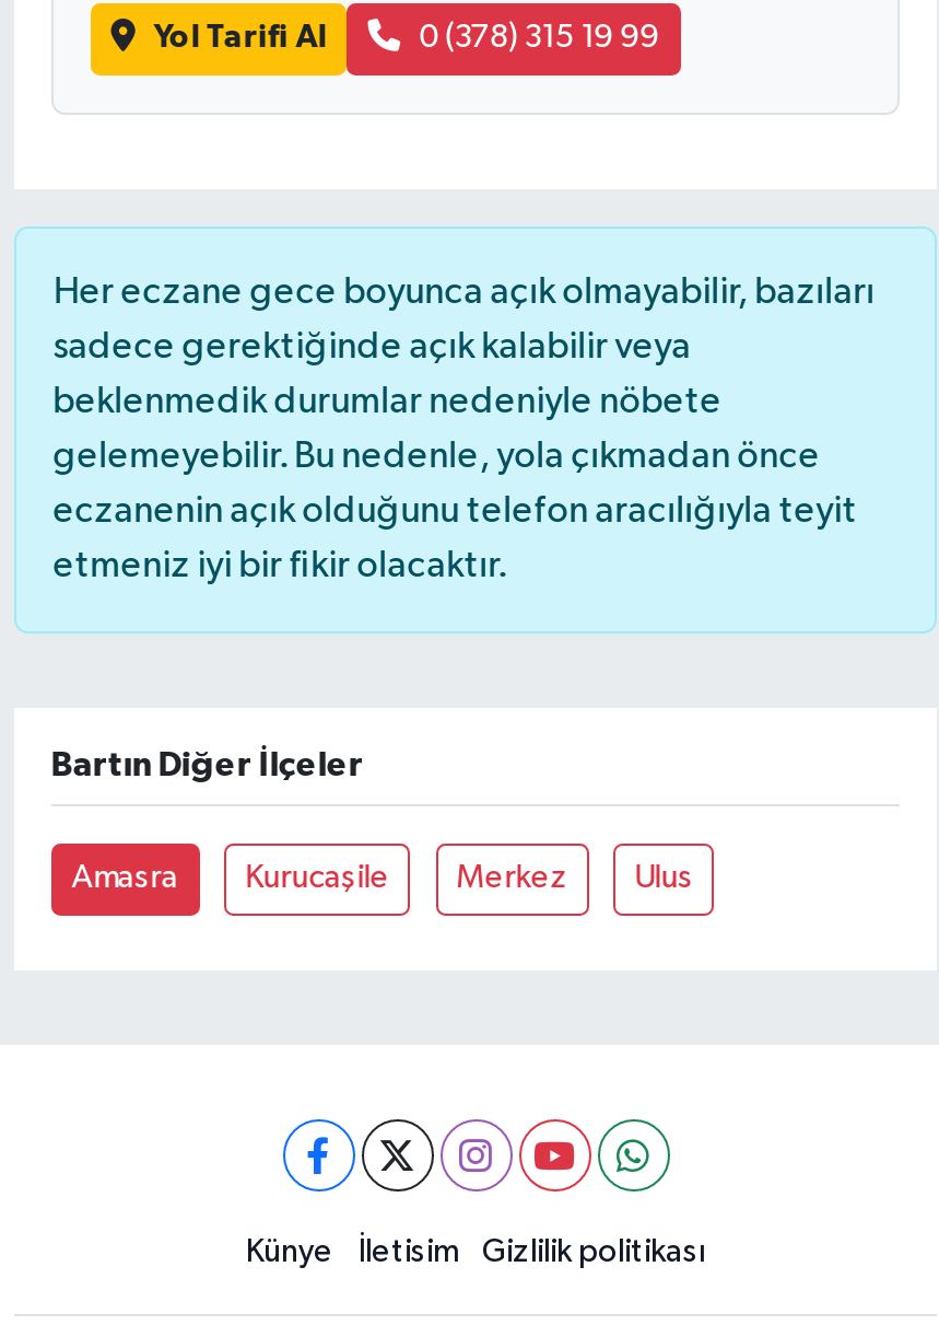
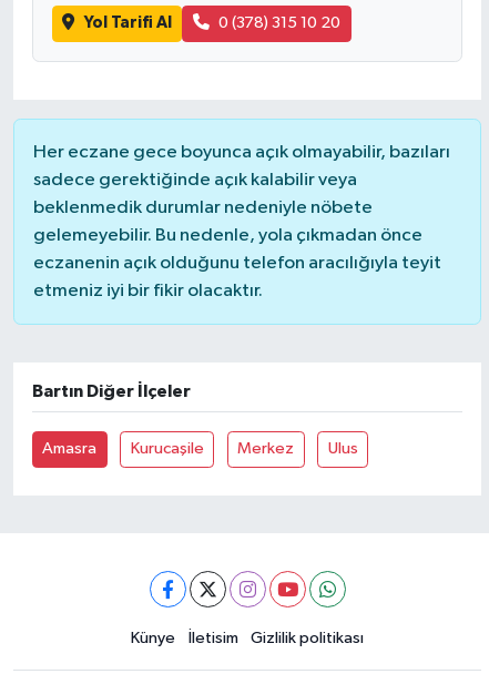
- 0 (378) 315 19 99
+ 0 (378) 315 10 20
